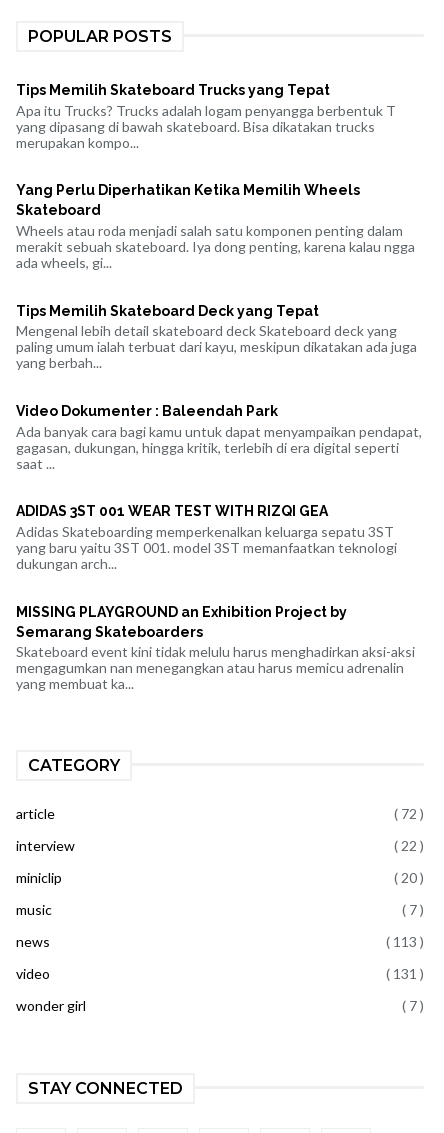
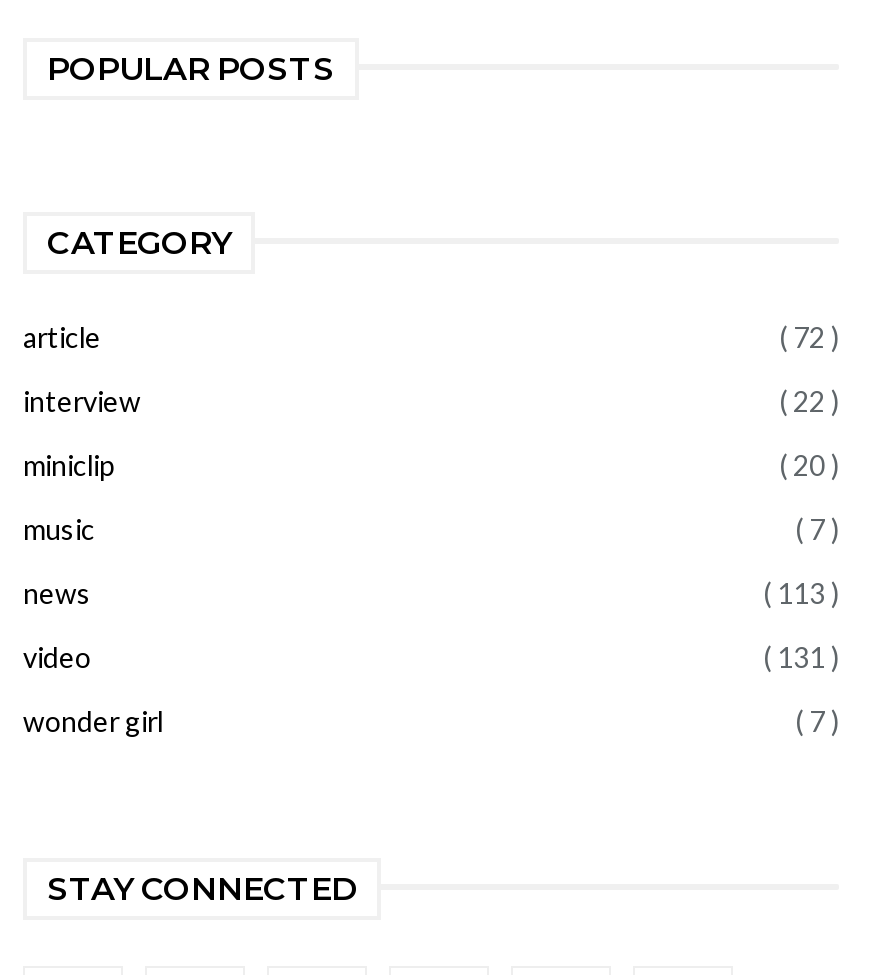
- Tips Memilih Skateboard Trucks yang Tepat
- Apa itu Trucks? Trucks adalah logam penyangga berbentuk T
- yang dipasang di bawah skateboard. Bisa dikatakan trucks
- merupakan kompo...
- Yang Perlu Diperhatikan Ketika Memilih Wheels
- Skateboard
- Wheels atau roda menjadi salah satu komponen penting dalam
- merakit sebuah skateboard. Iya dong penting, karena kalau ngga
- ada wheels, gi...
- Tips Memilih Skateboard Deck yang Tepat
- Mengenal lebih detail skateboard deck Skateboard deck yang
- paling umum ialah terbuat dari kayu, meskipun dikatakan ada juga
- yang berbah...
- Video Dokumenter : Baleendah Park
- Ada banyak cara bagi kamu untuk dapat menyampaikan pendapat,
- gagasan, dukungan, hingga kritik, terlebih di era digital seperti
- saat ...
- ADIDAS 3ST 001 WEAR TEST WITH RIZQI GEA
- Adidas Skateboarding memperkenalkan keluarga sepatu 3ST
- yang baru yaitu 3ST 001. model 3ST memanfaatkan teknologi
- dukungan arch...
- MISSING PLAYGROUND an Exhibition Project by
- Semarang Skateboarders
- Skateboard event kini tidak melulu harus menghadirkan aksi-aksi
- mengagumkan nan menegangkan atau harus memicu adrenalin
- yang membuat ka...
